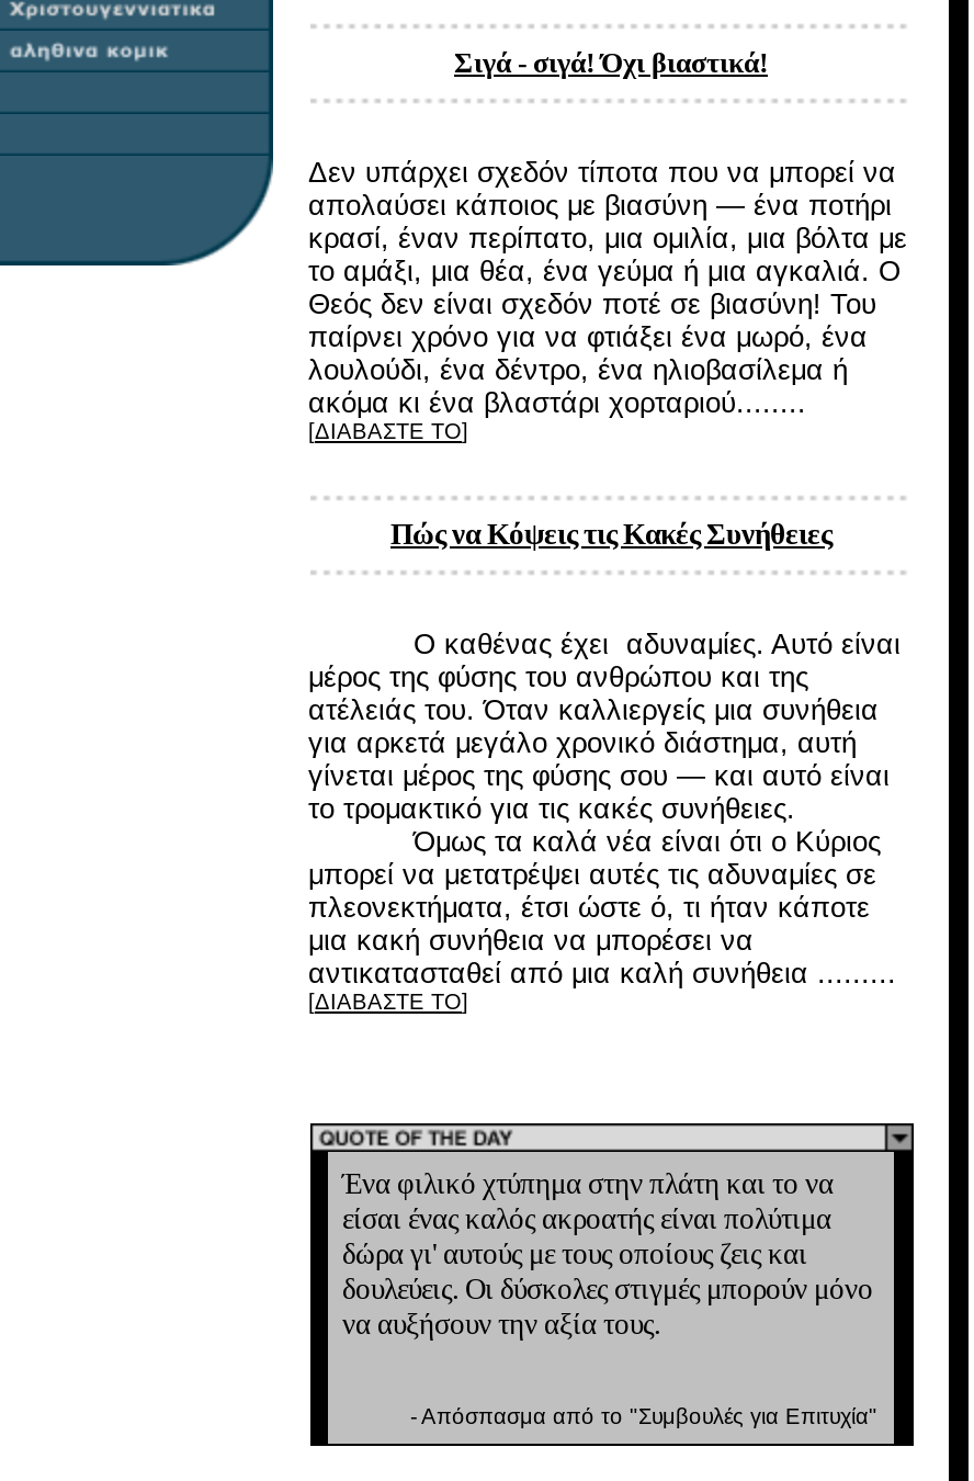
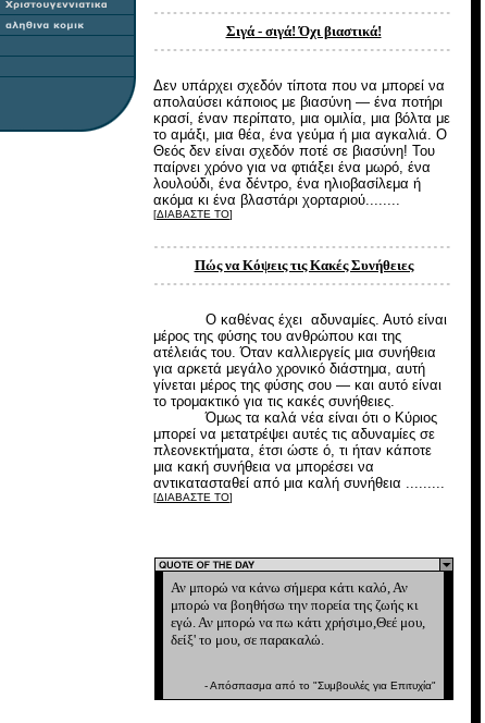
- Ένα φιλικό χτύπημα στην πλάτη και το να
- είσαι ένας καλός ακροατής είναι πολύτιμα
- δώρα γι' αυτούς με τους οποίους ζεις και
- δουλεύεις. Οι δύσκολες στιγμές μπορούν μόνο
- να αυξήσουν την αξία τους.
+ Αν μπορώ να κάνω σήμερα κάτι καλό, Αν
+ μπορώ να βοηθήσω την πορεία της ζωής κι
+ εγώ. Αν μπορώ να πω κάτι χρήσιμο,Θεέ μου,
+ δείξ' το μου, σε παρακαλώ.
